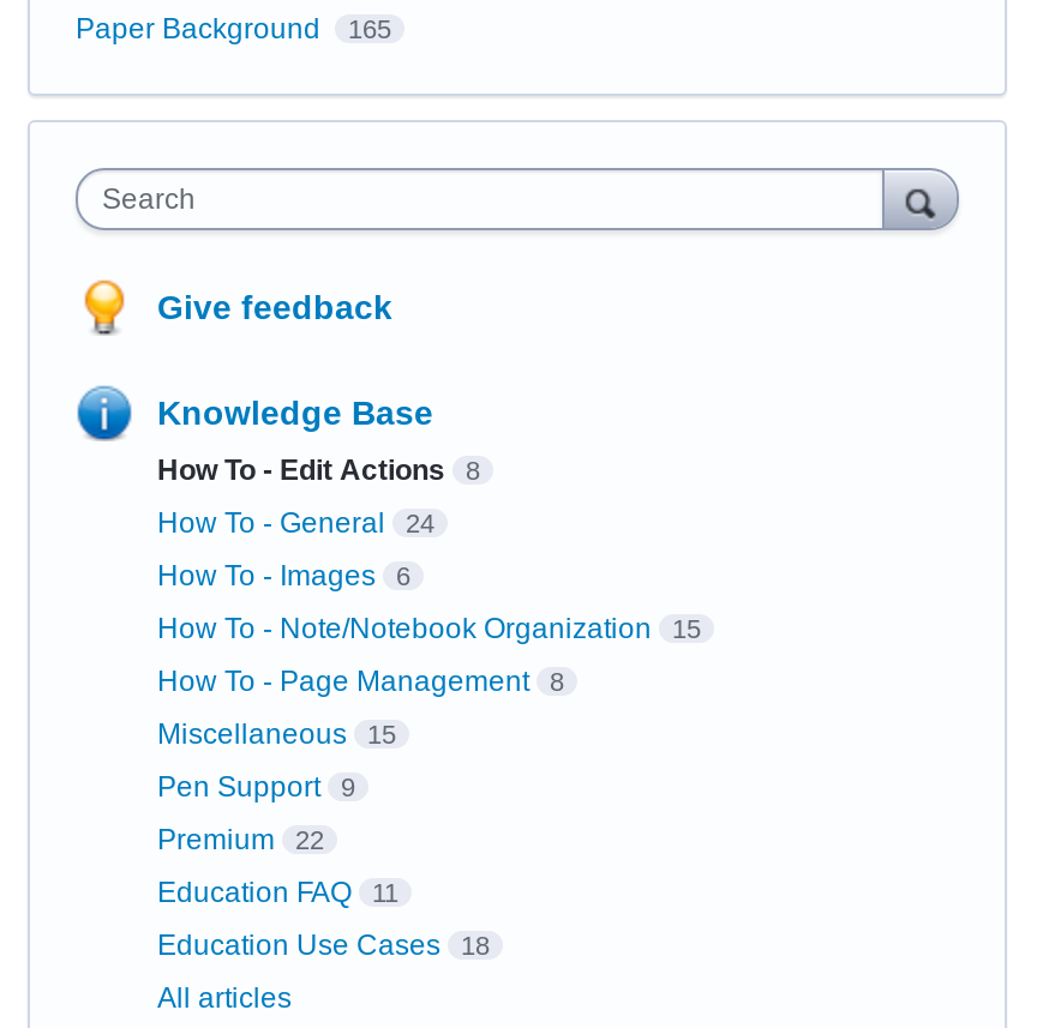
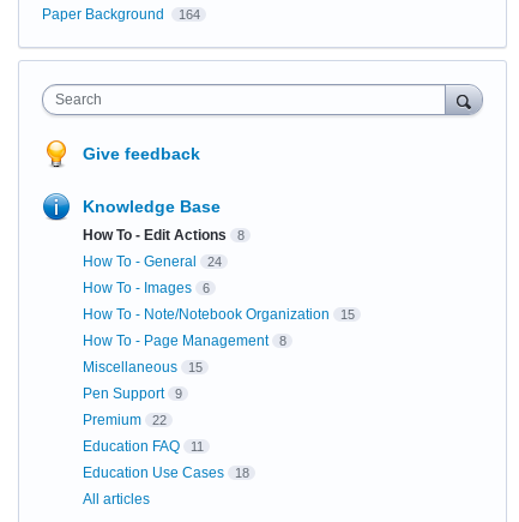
- Paper Background 165
+ Paper Background 164
